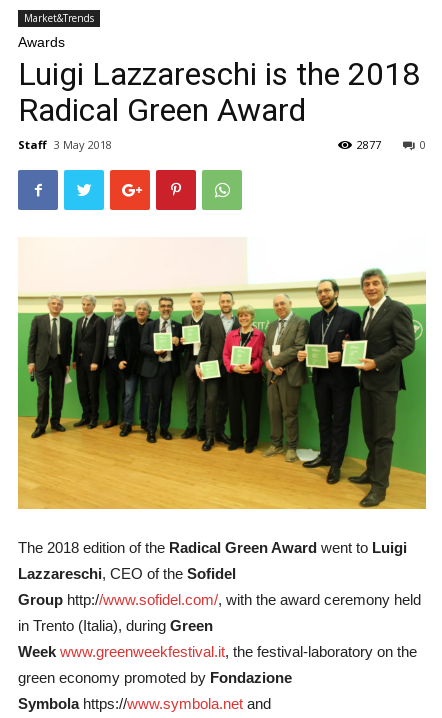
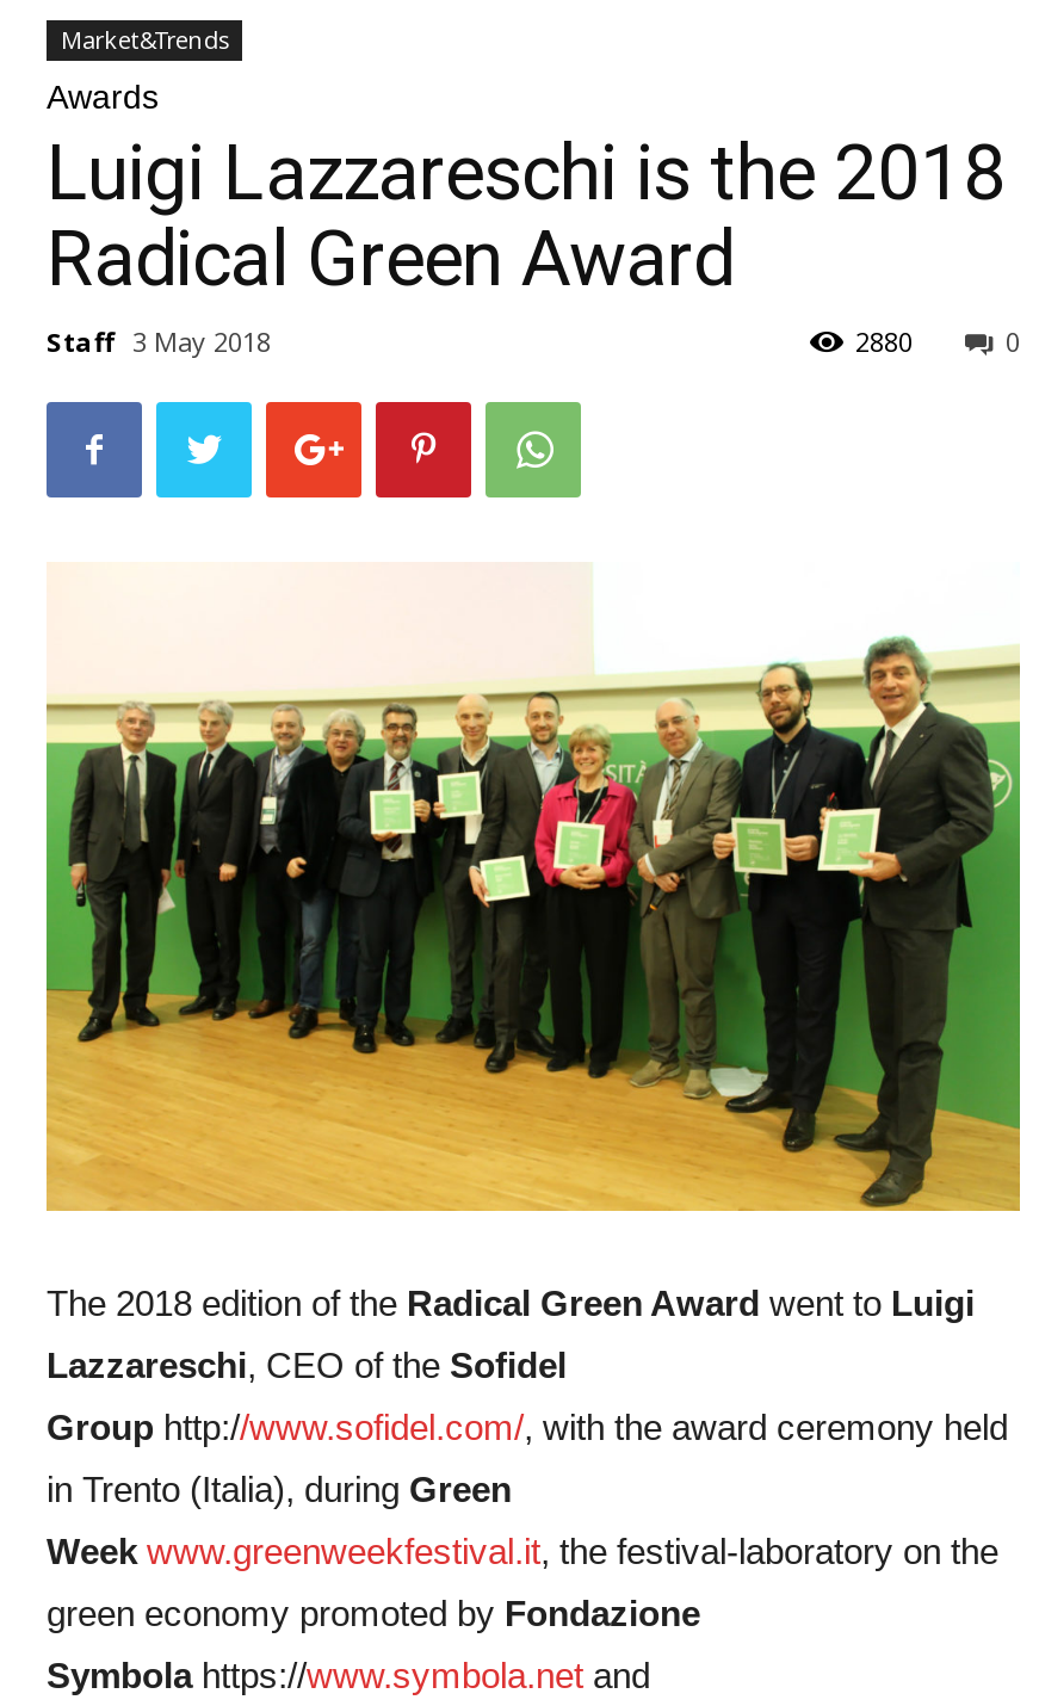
- 2877
+ 2880
